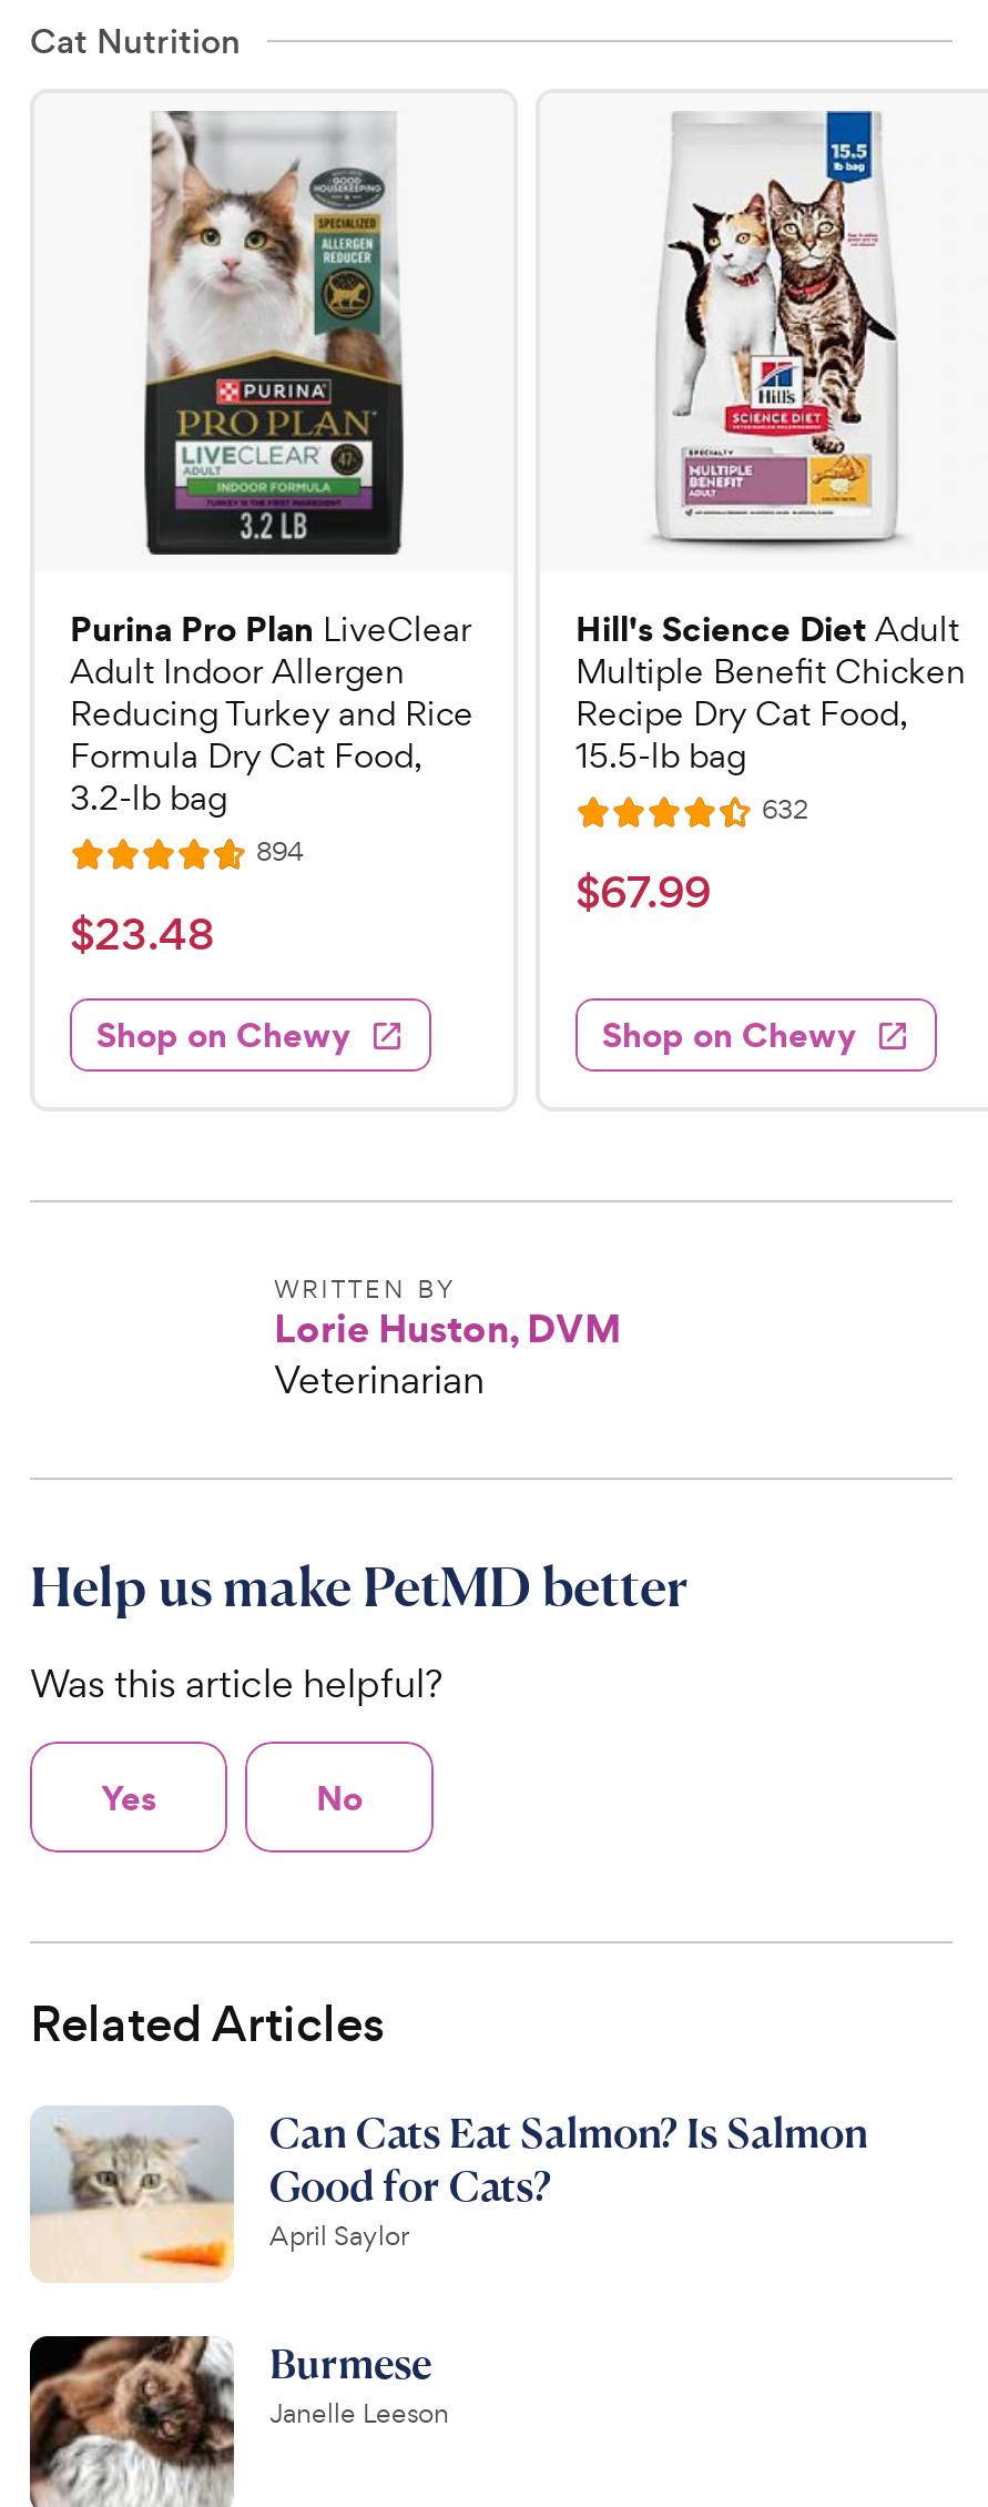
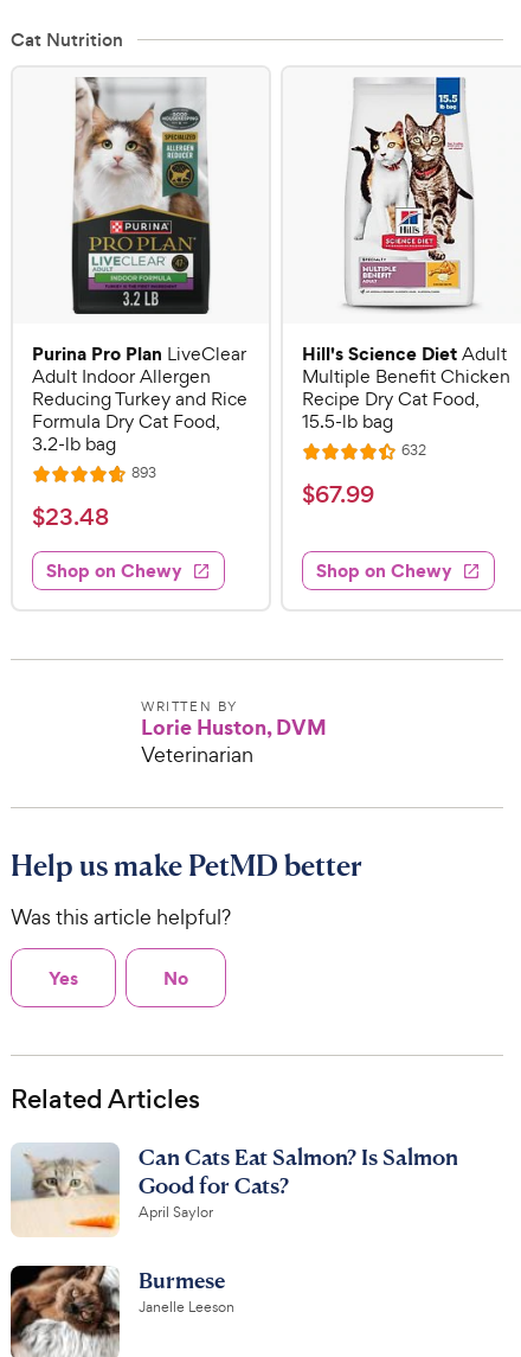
- 894 R
+ 893 R
